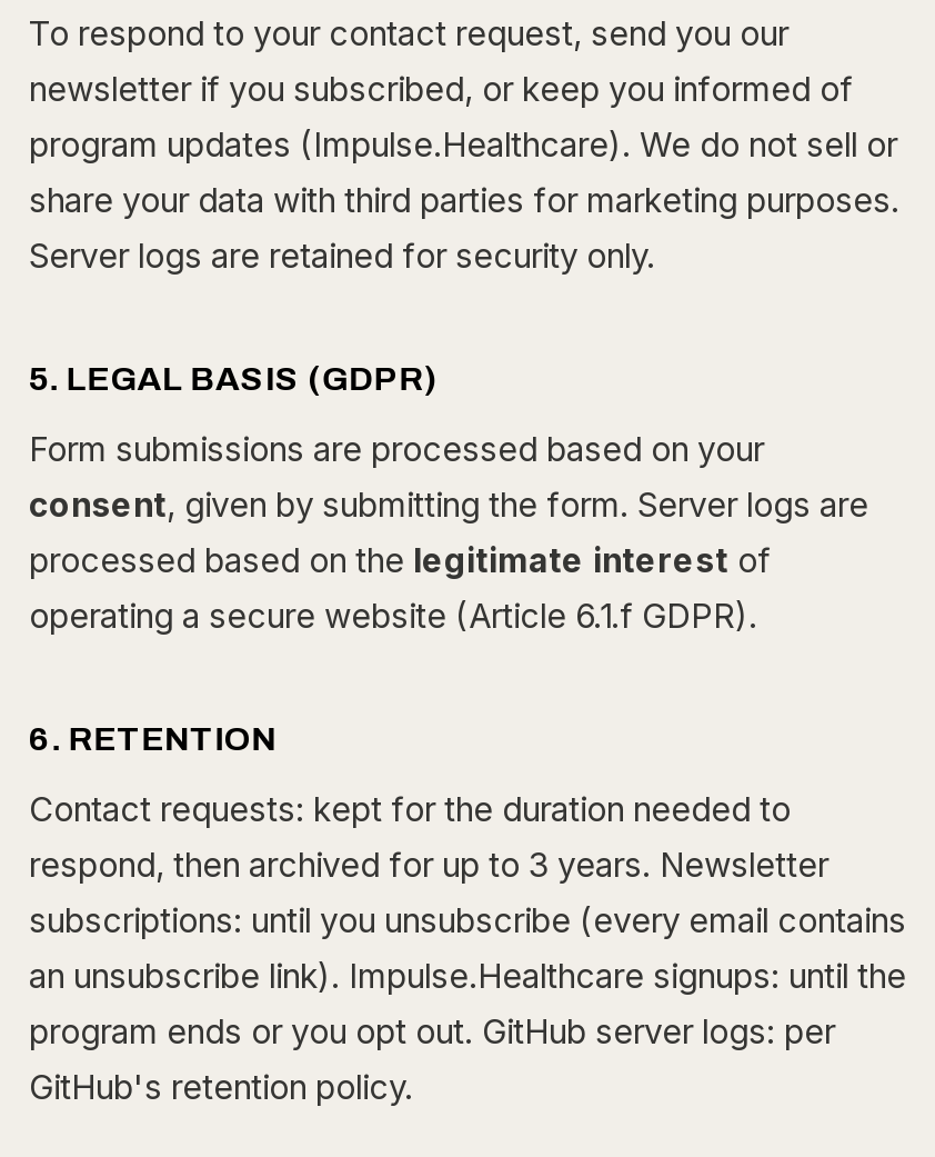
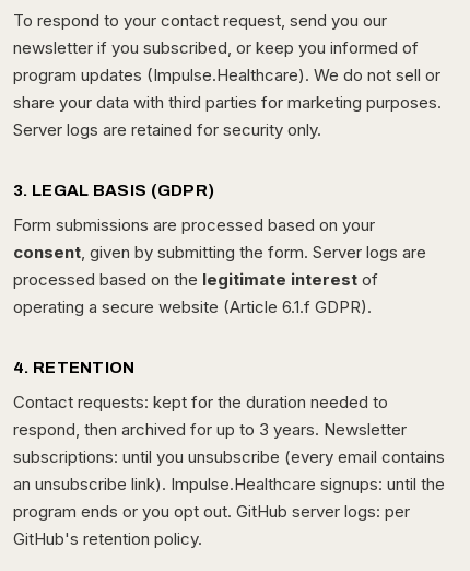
- 5. LEGAL BASIS (GDPR)
+ 3. LEGAL BASIS (GDPR)

- 6. RETENTION
+ 4. RETENTION
